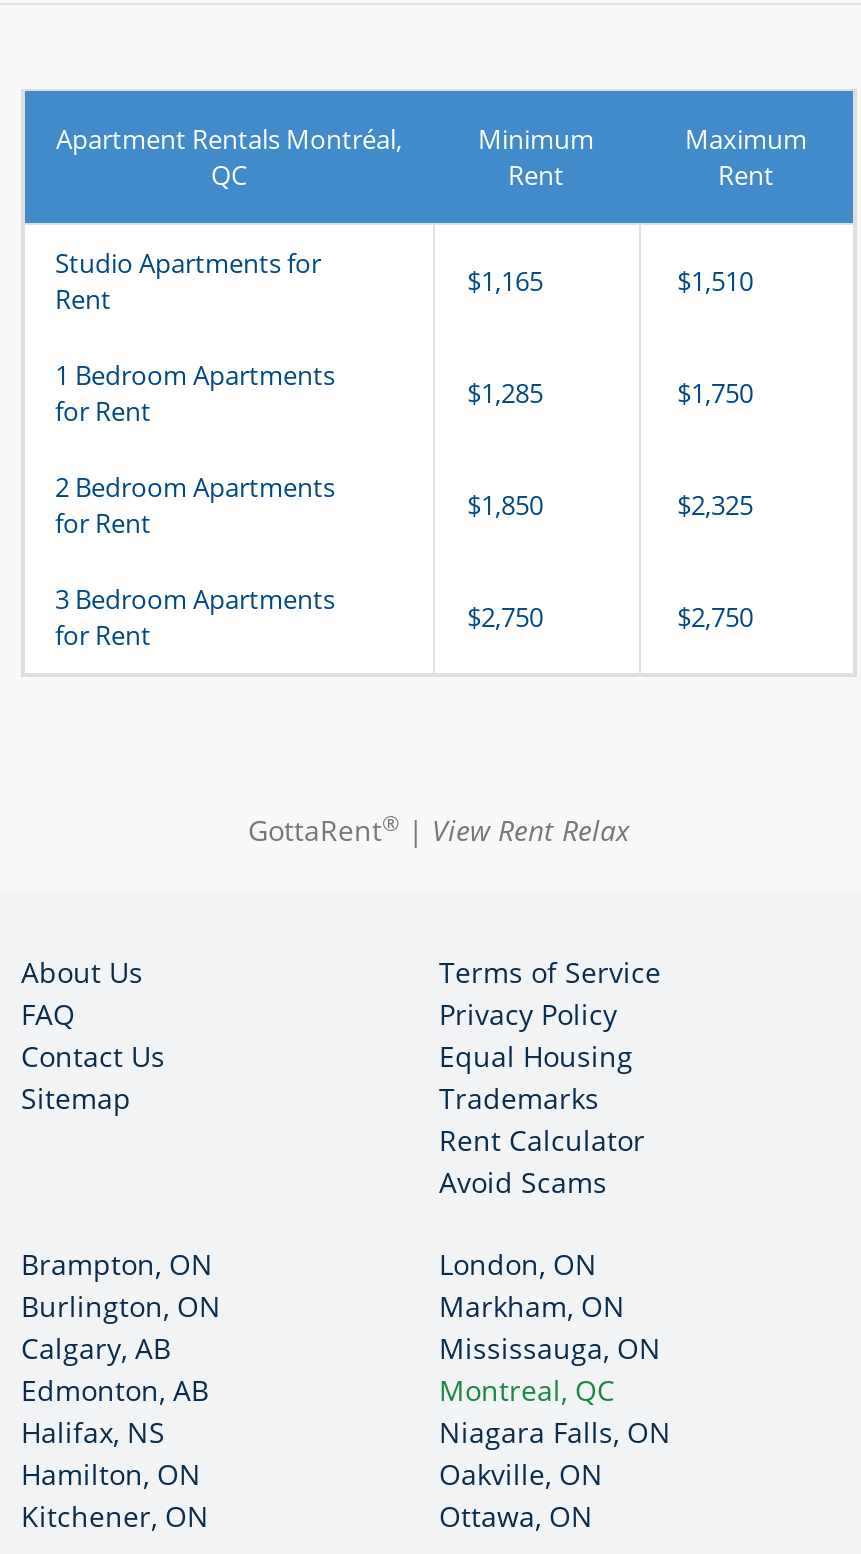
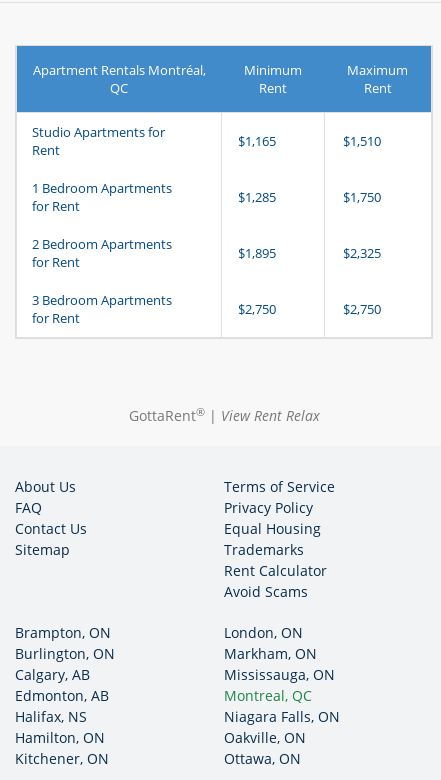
- $1,850
+ $1,895
